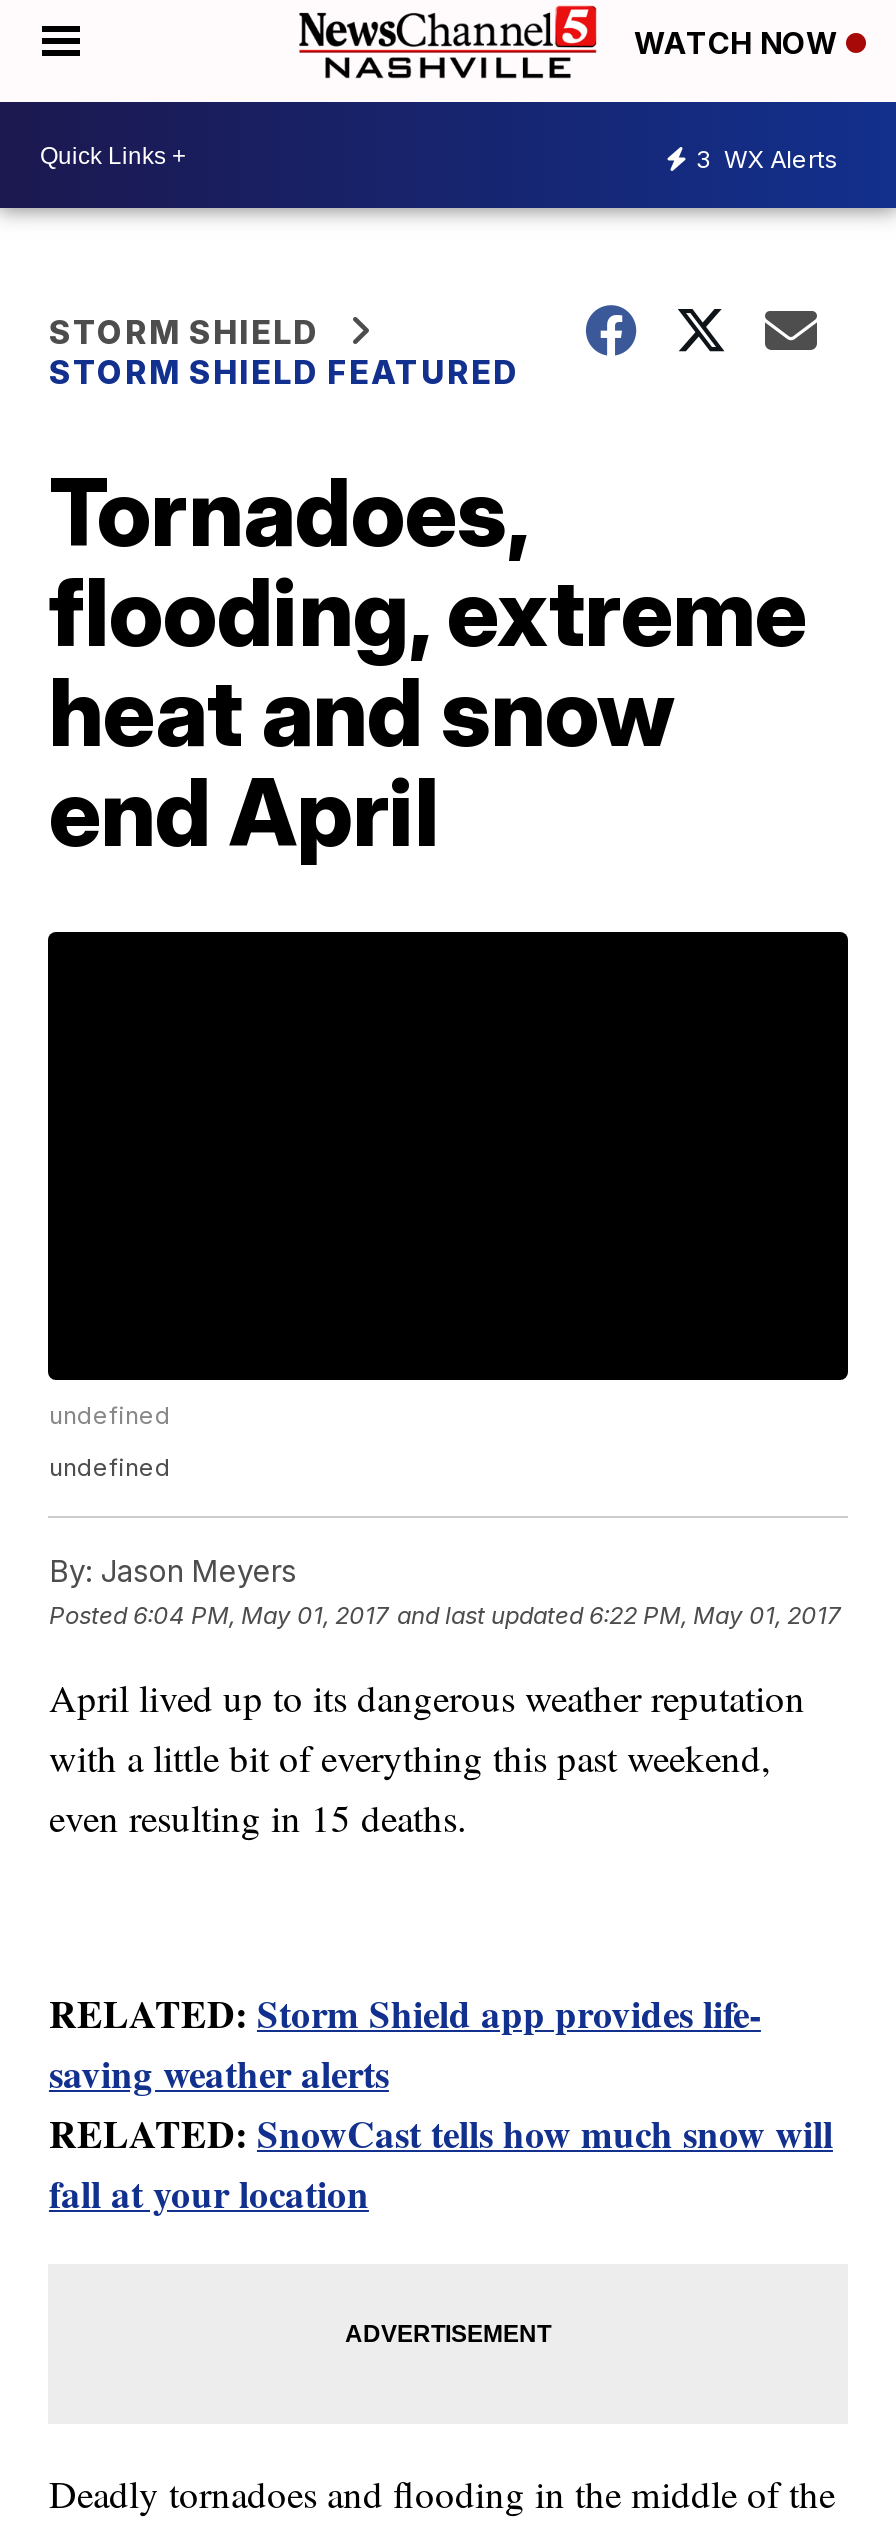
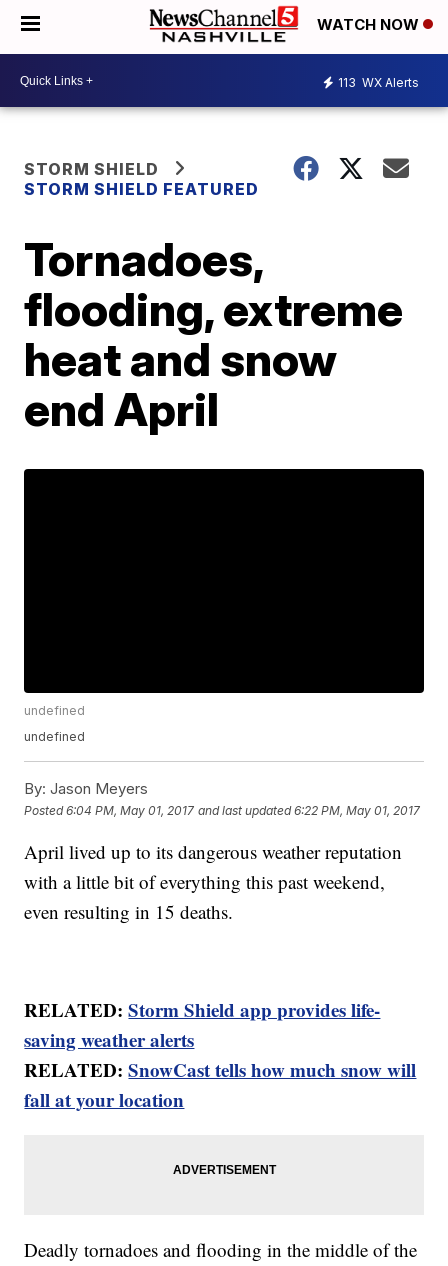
- 3 WX Alerts
+ 113 WX Alerts
